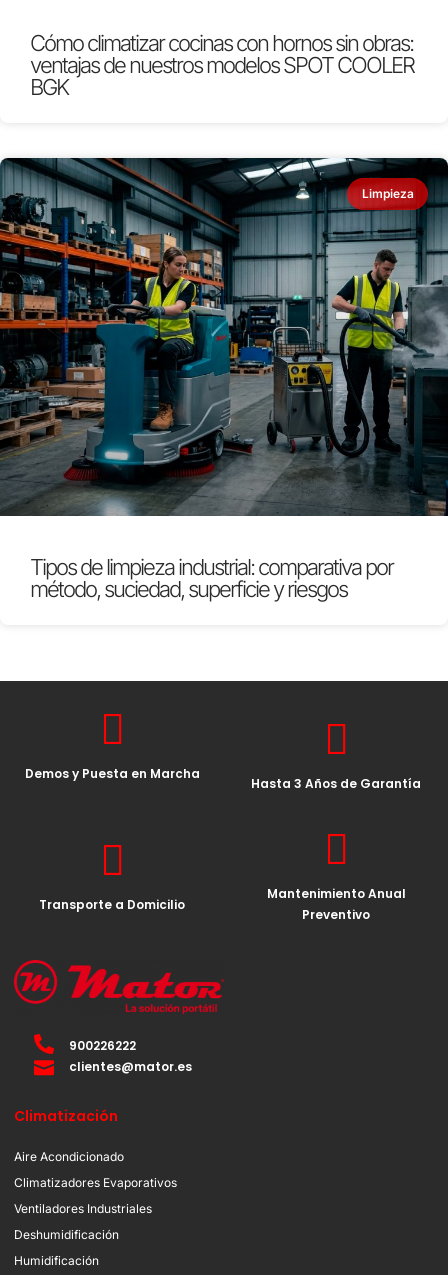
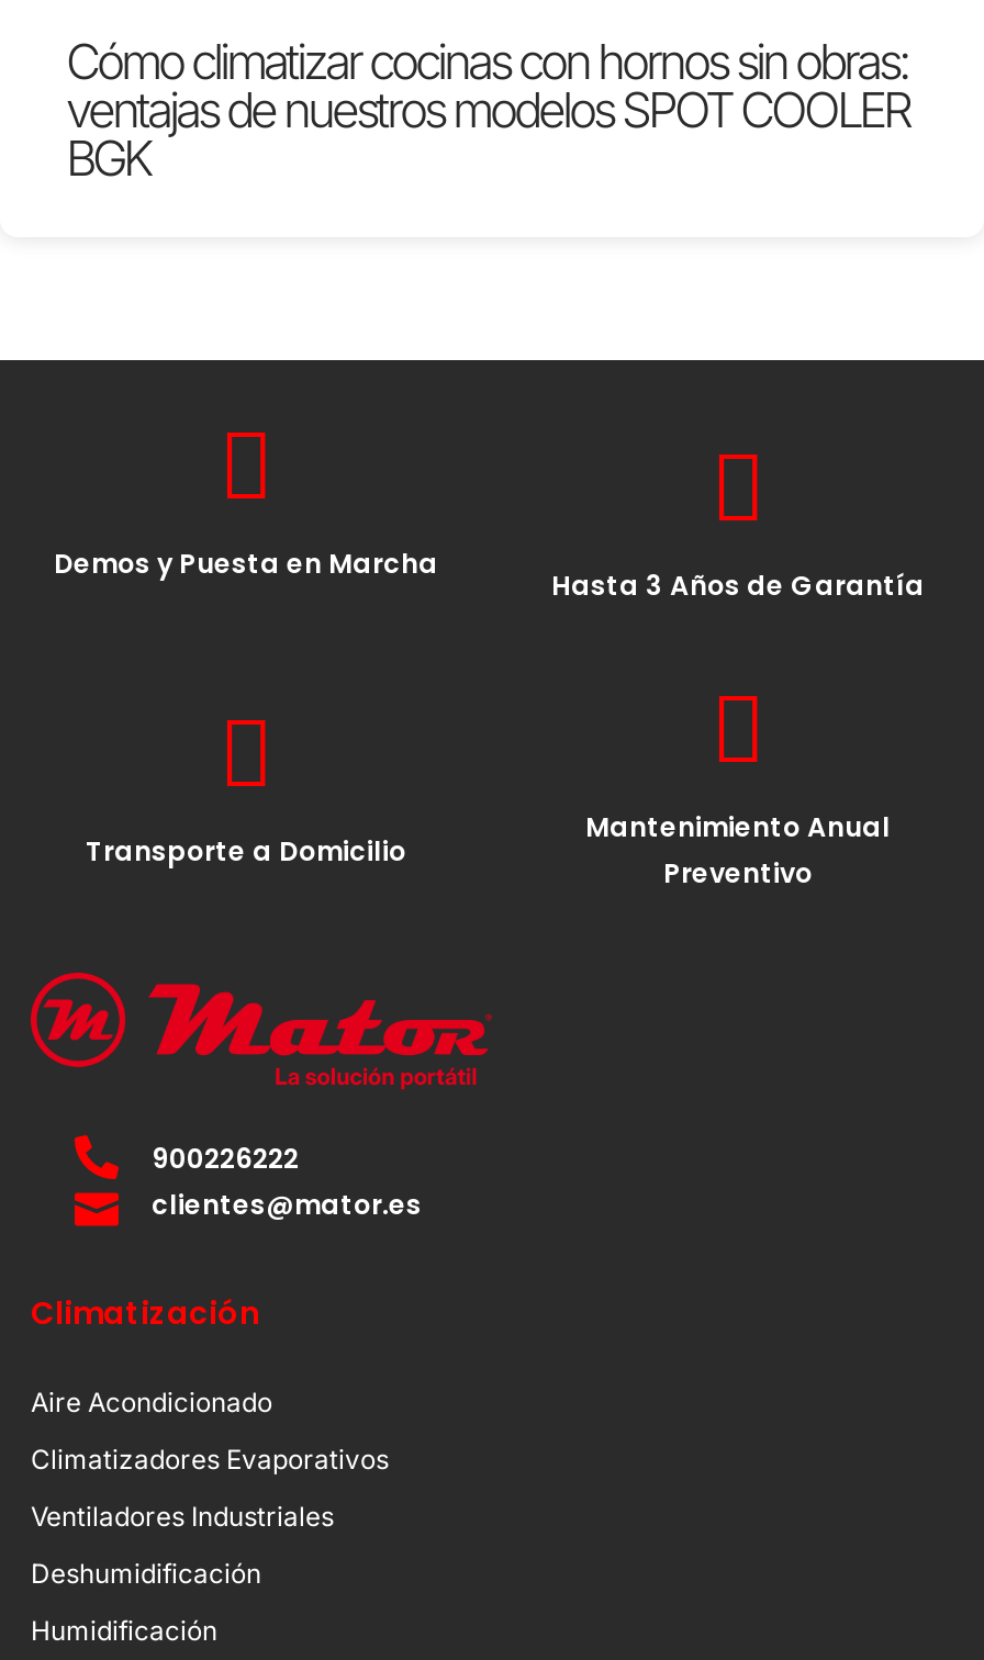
- [image]
- Limpieza

- Tipos de limpieza industrial: comparativa por
- método, suciedad, superficie y riesgos
